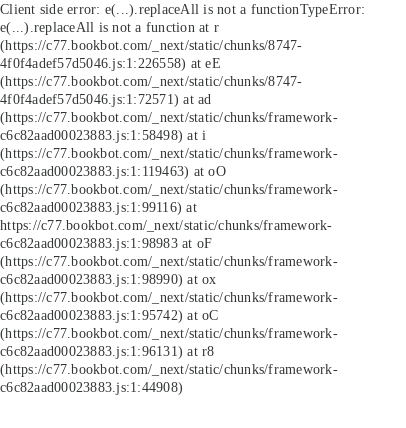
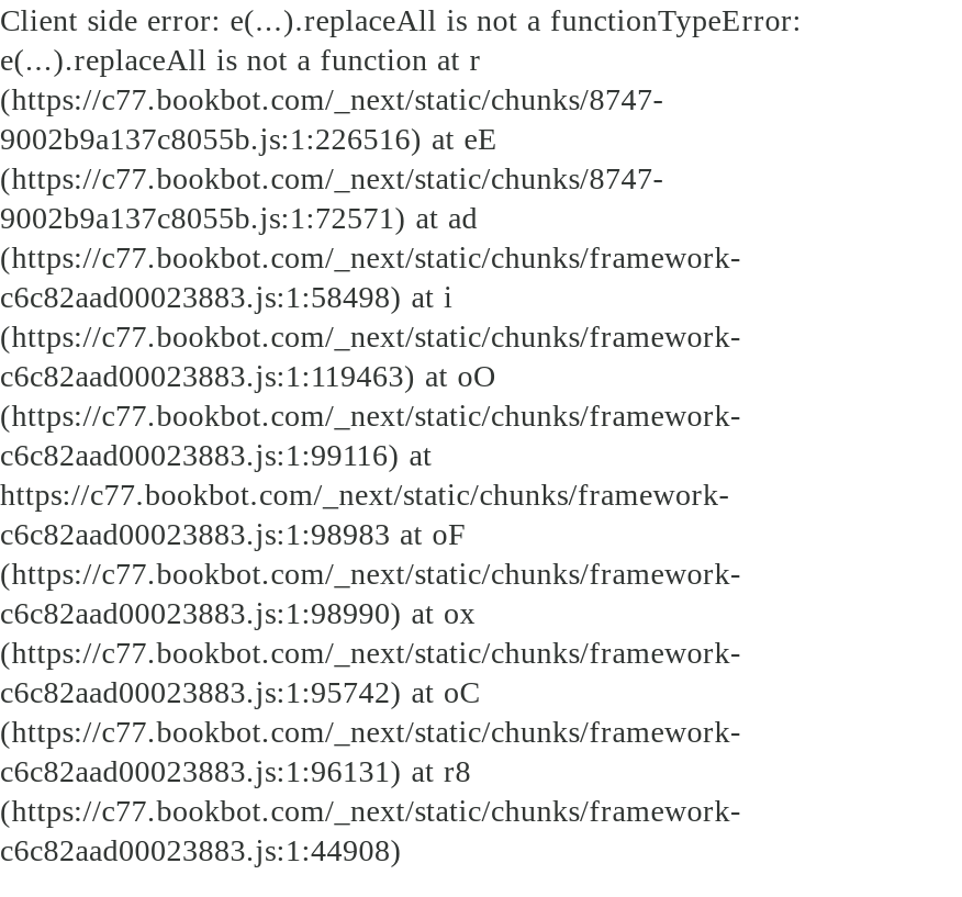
- 4f0f4adef57d5046.js:1:226558) at eE
+ 9002b9a137c8055b.js:1:226516) at eE

- 4f0f4adef57d5046.js:1:72571) at ad
+ 9002b9a137c8055b.js:1:72571) at ad
